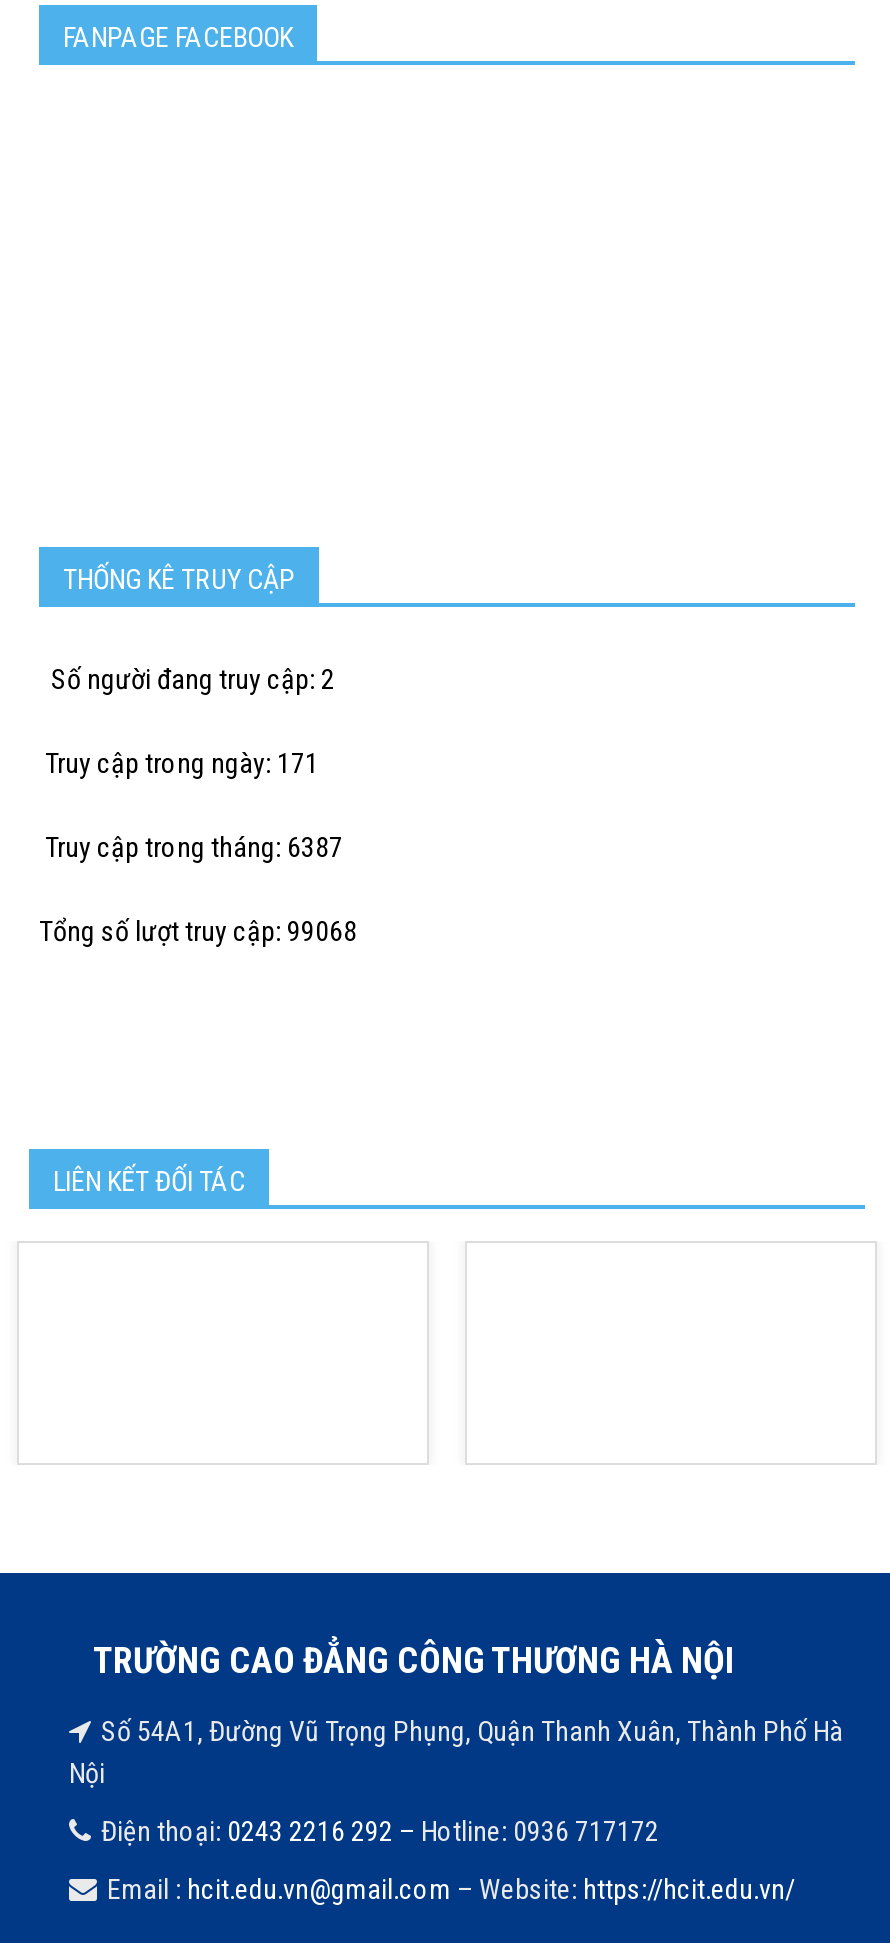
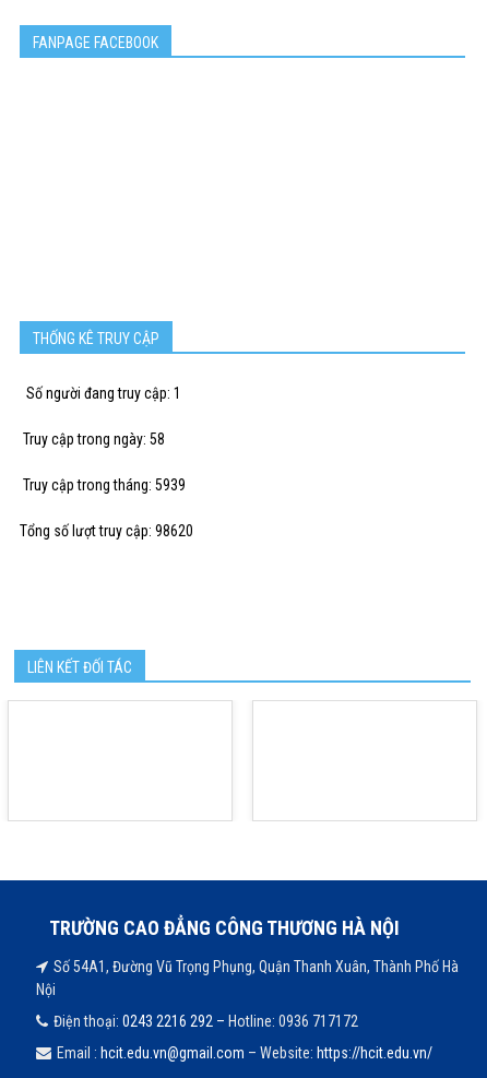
- Số người đang truy cập: 2
+ Số người đang truy cập: 1

- Truy cập trong ngày: 171
+ Truy cập trong ngày: 58

- Truy cập trong tháng: 6387
+ Truy cập trong tháng: 5939

- Tổng số lượt truy cập: 99068
+ Tổng số lượt truy cập: 98620
